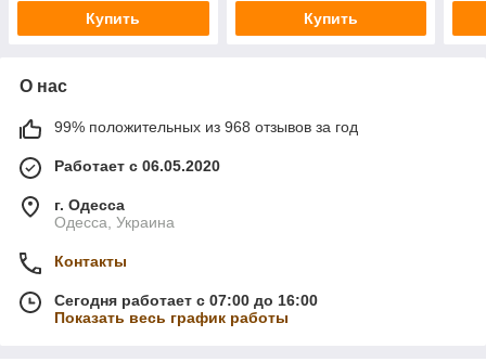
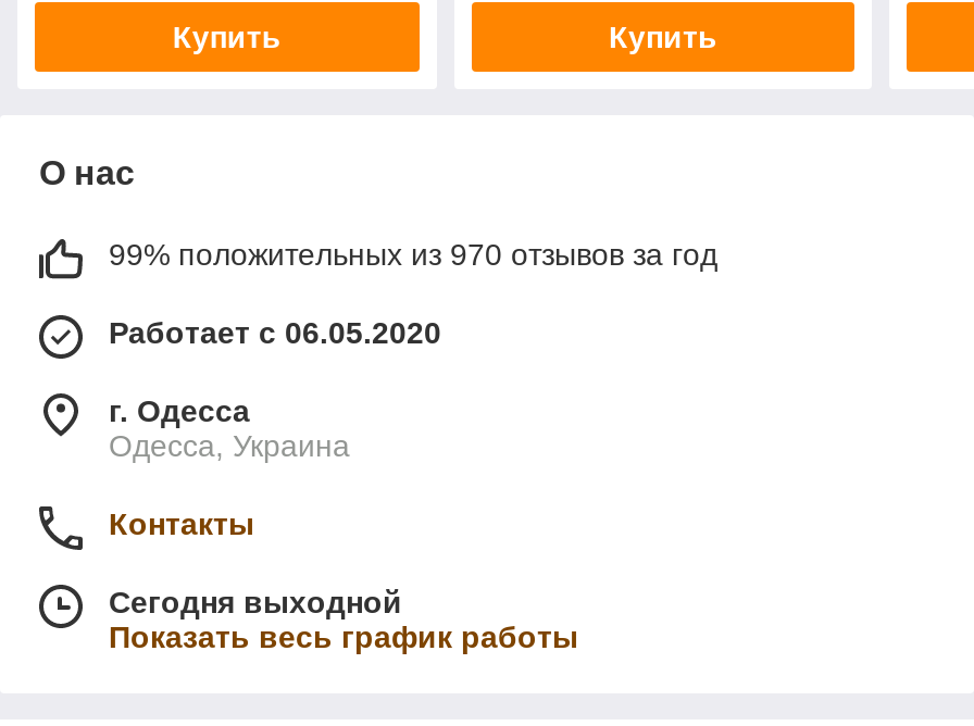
- 99% положительных из 968 отзывов за год
+ 99% положительных из 970 отзывов за год

- Сегодня работает с 07:00 до 16:00
+ Сегодня выходной
